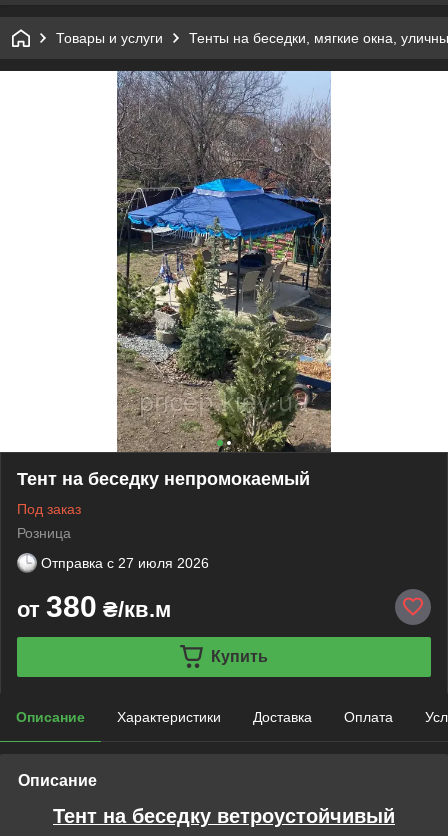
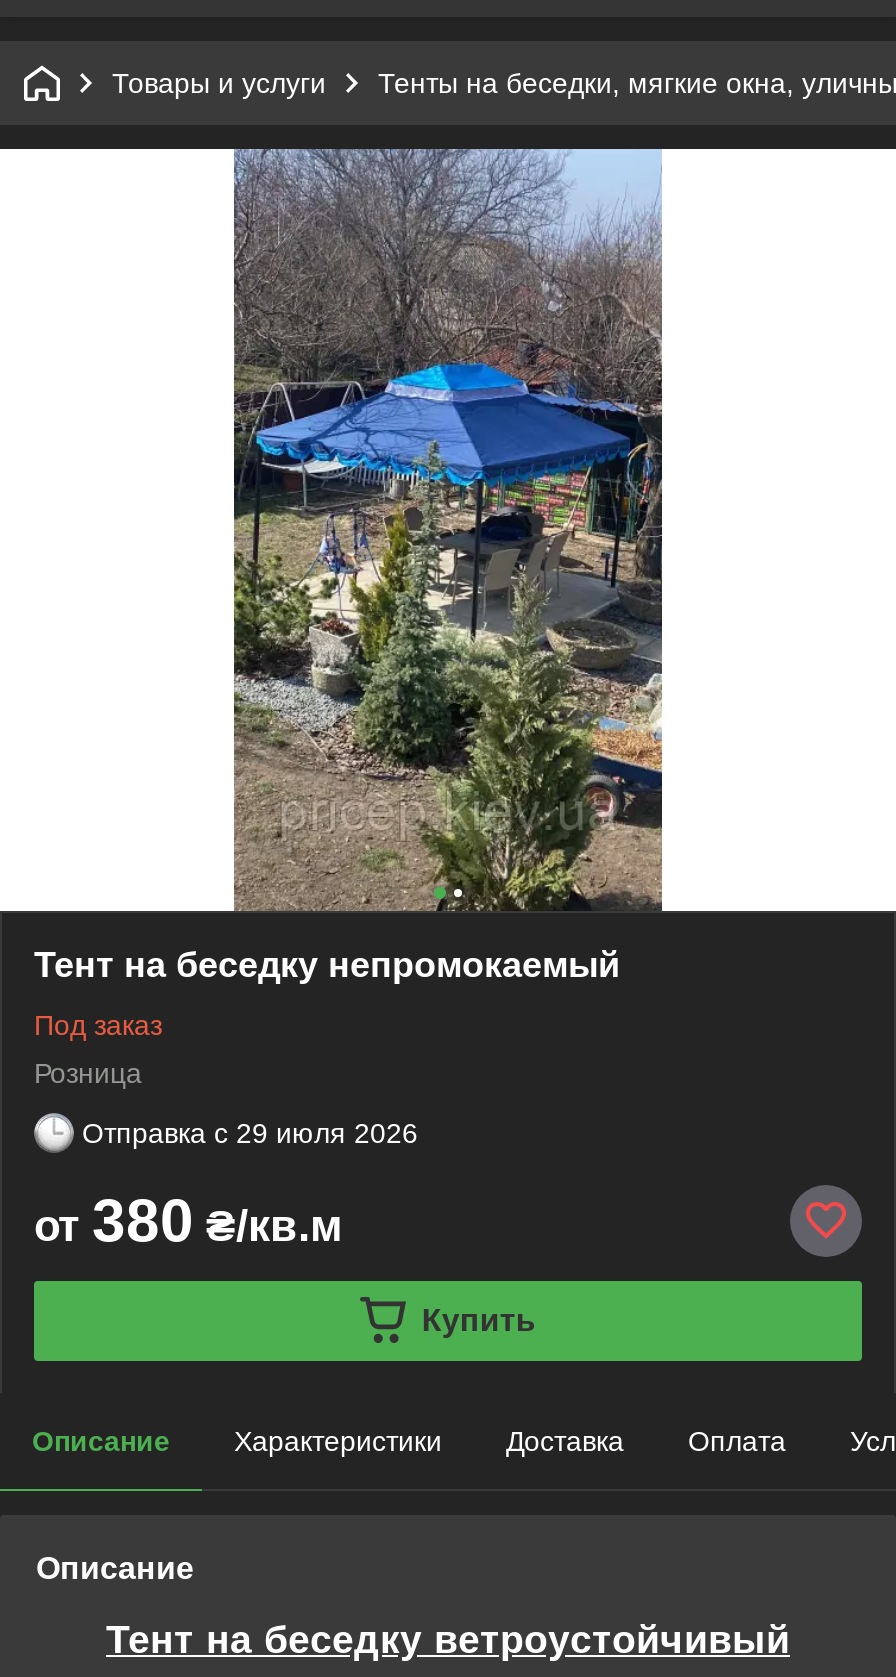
- Отправка с 27 июля 2026
+ Отправка с 29 июля 2026
